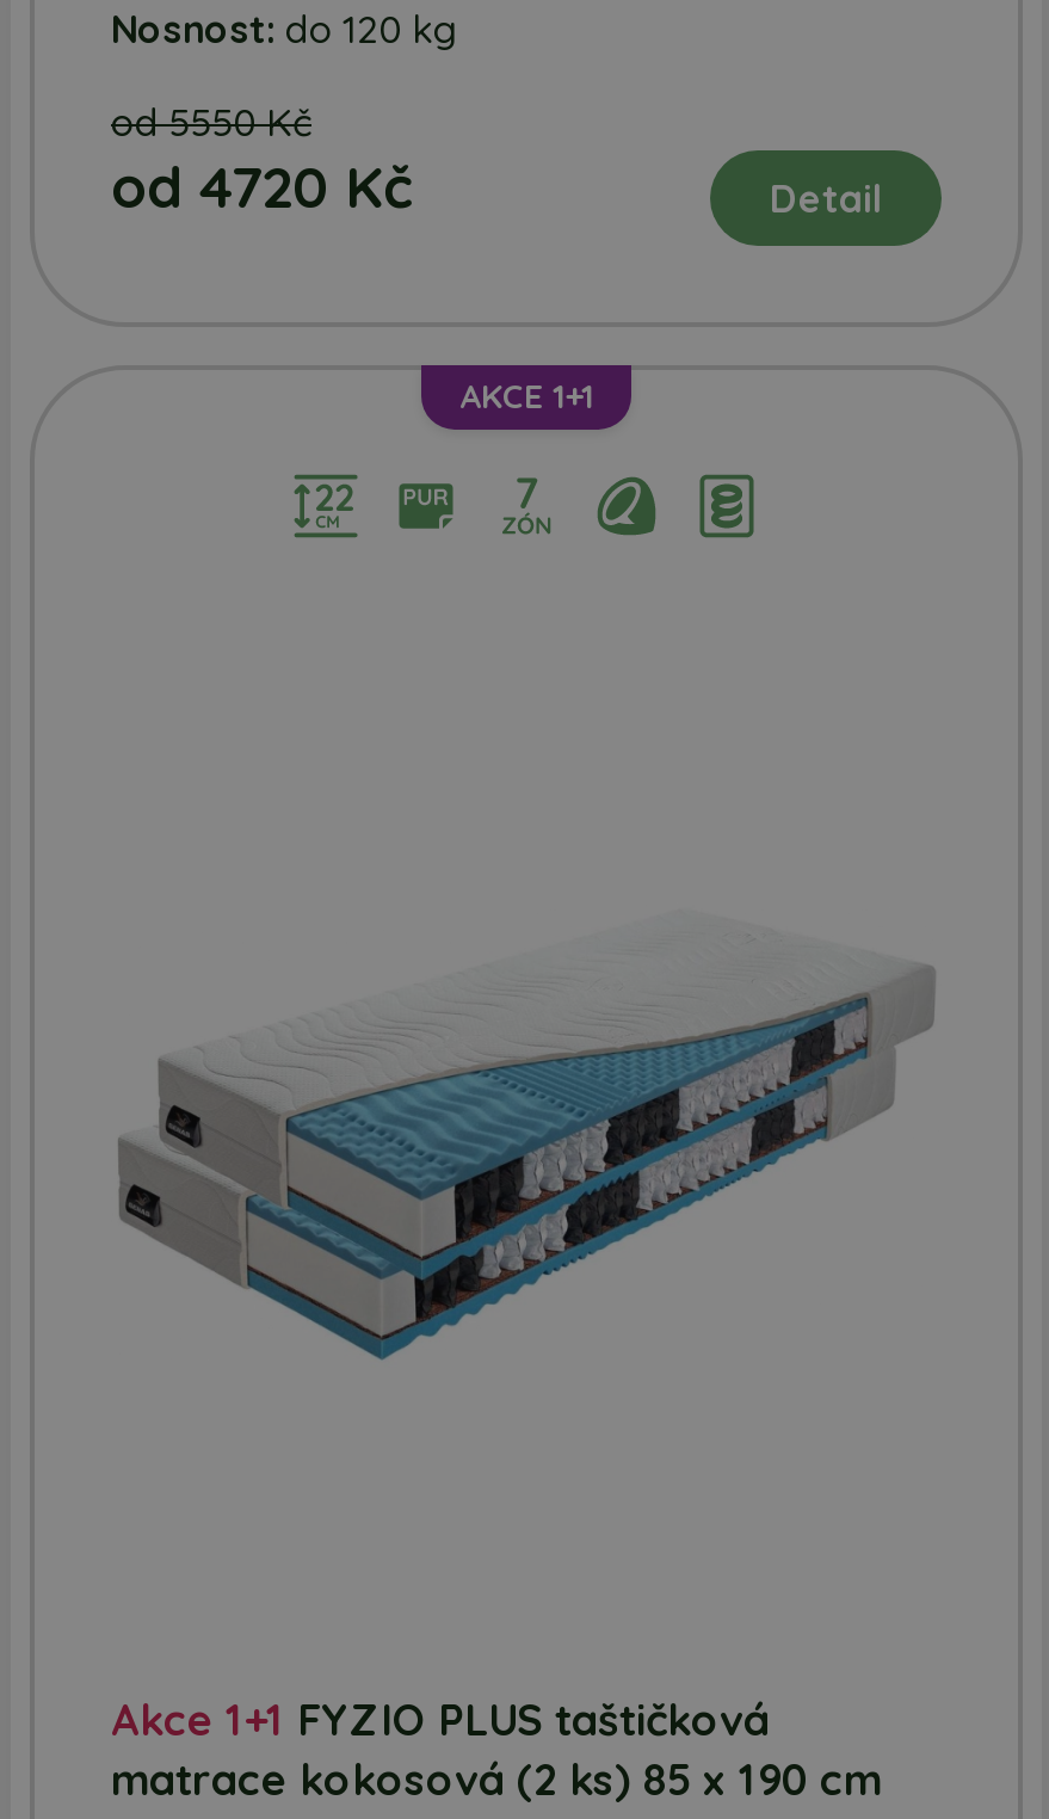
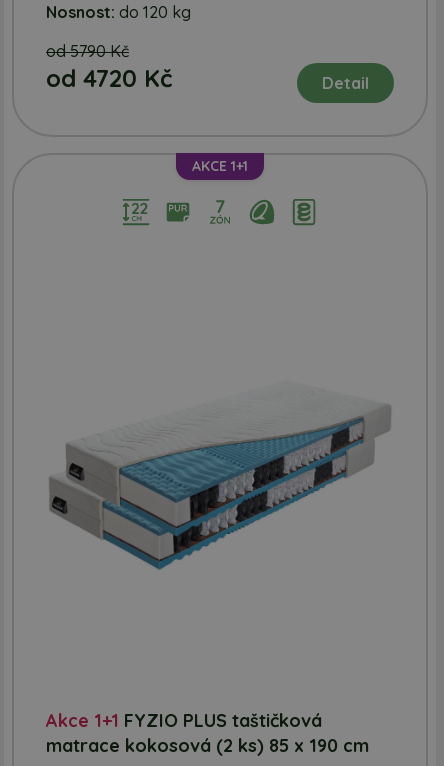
- od 5550 Kč
+ od 5790 Kč
